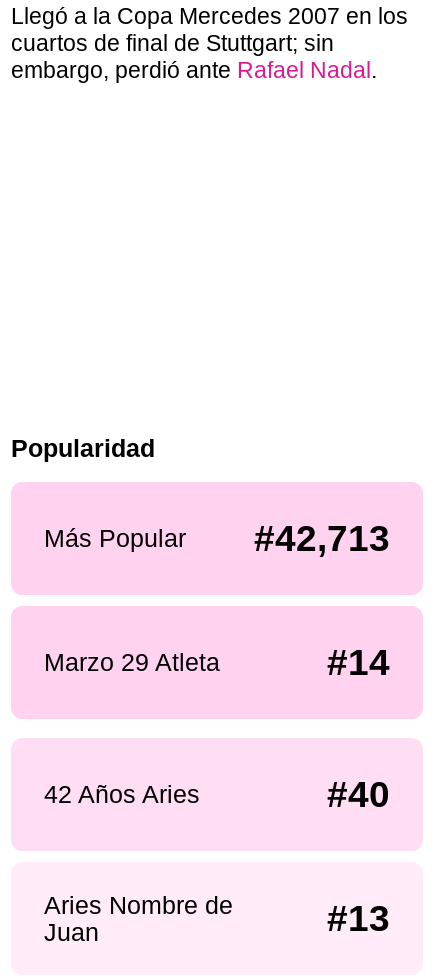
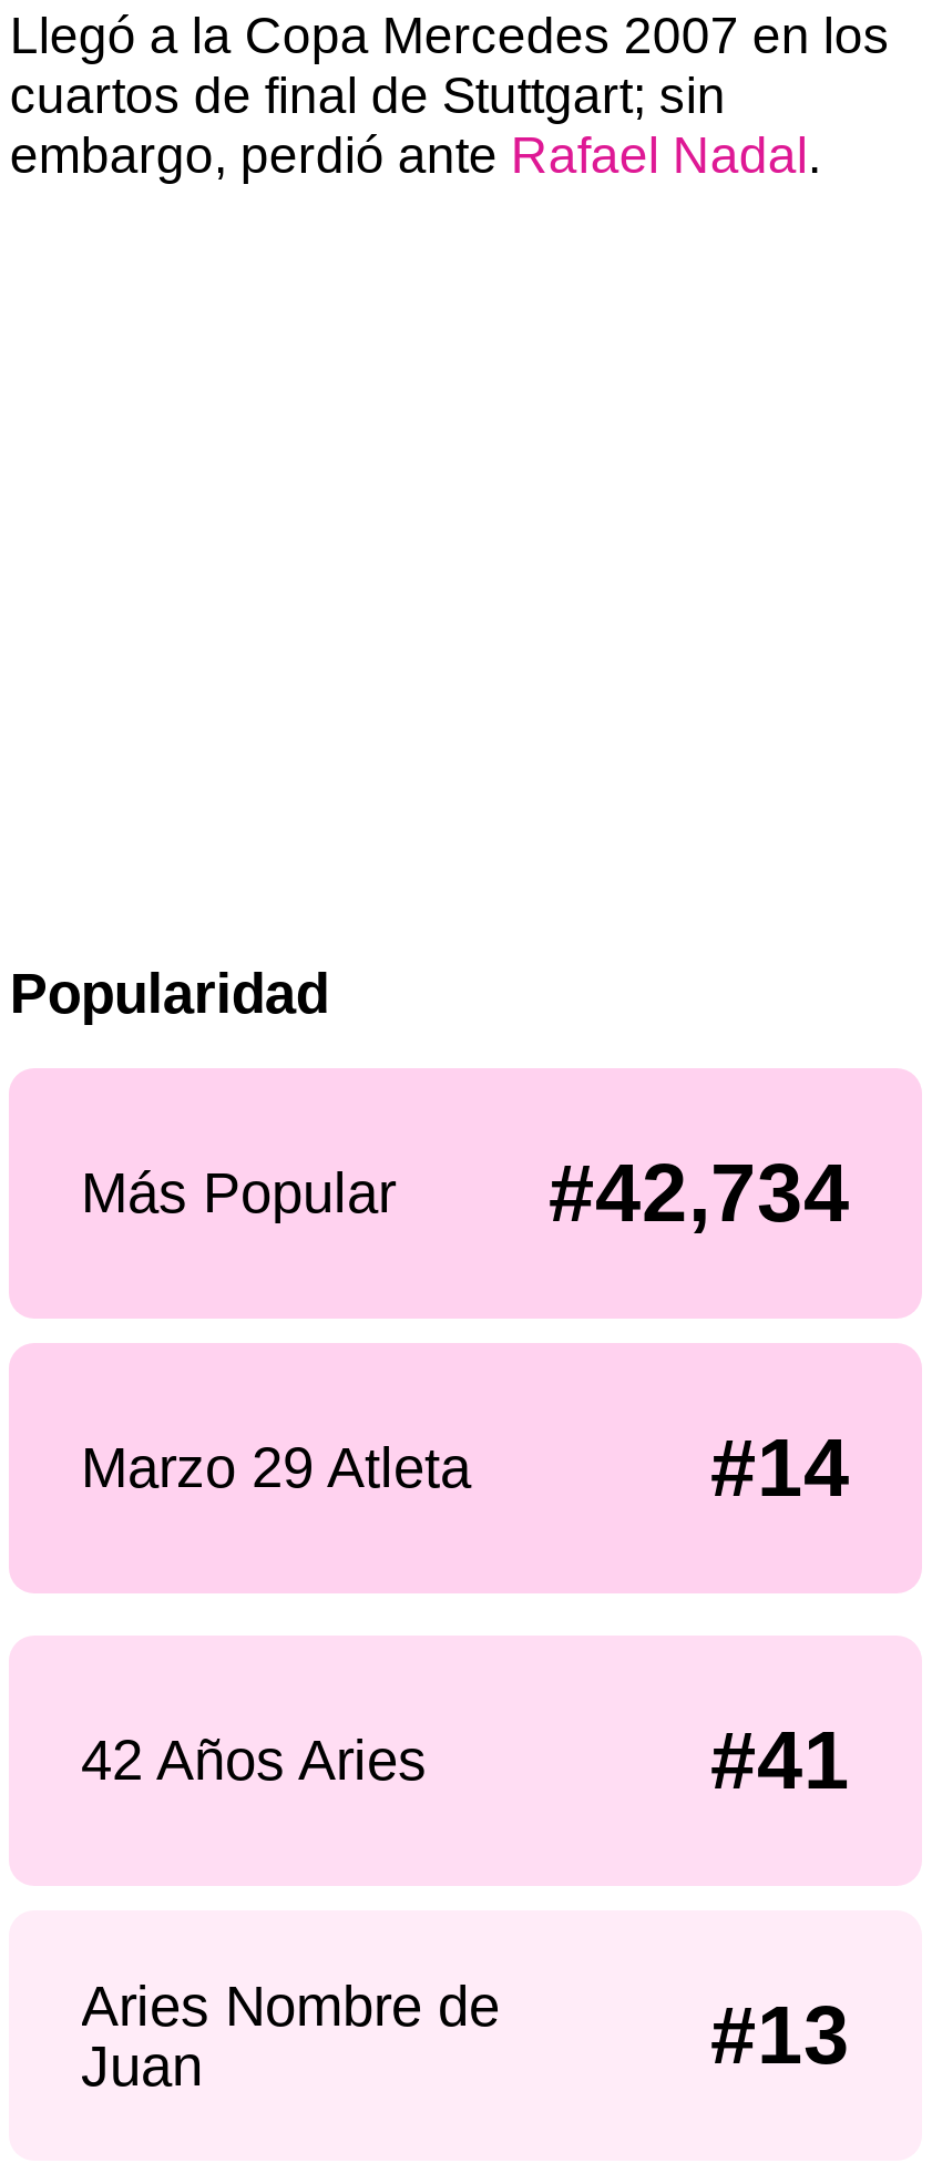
- #42,713
+ #42,734

- #40
+ #41
